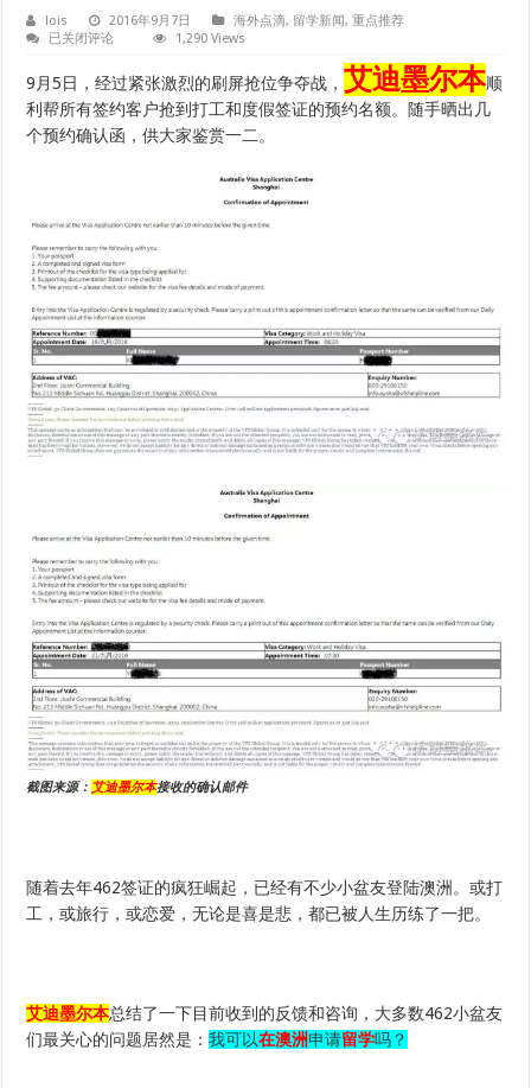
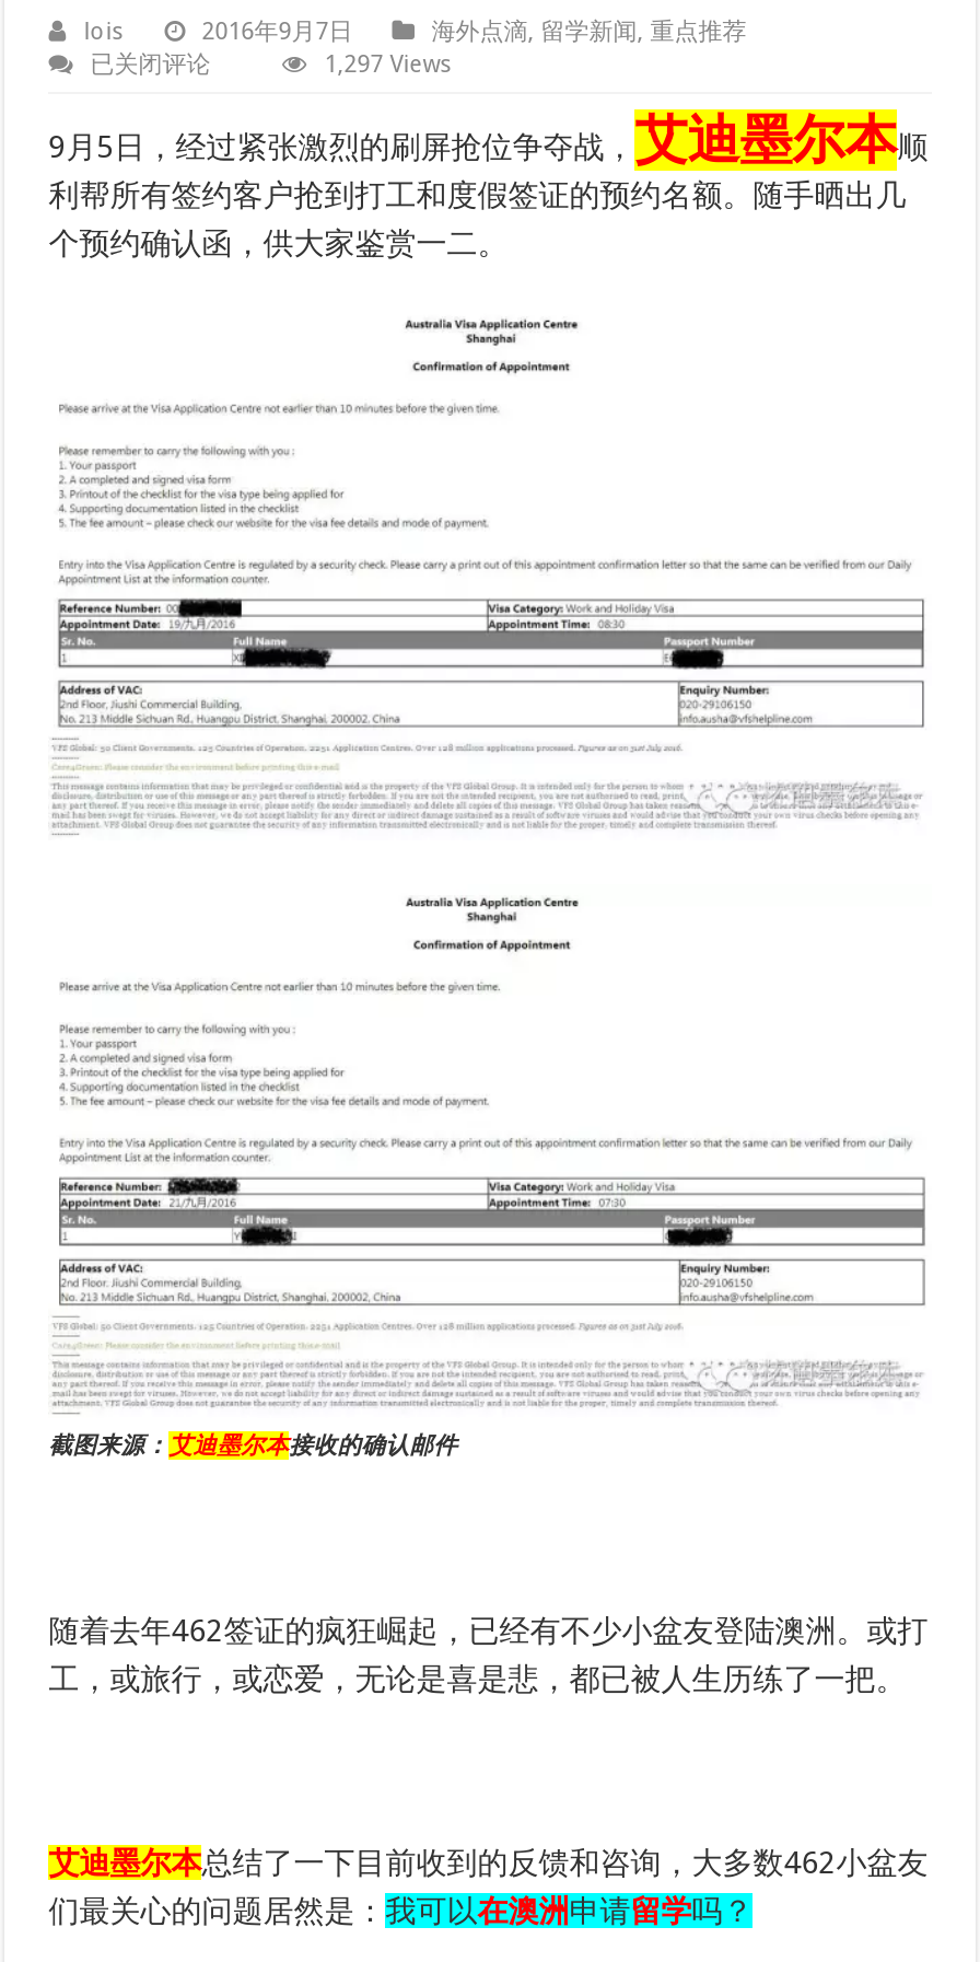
- 1,290 Views
+ 1,297 Views
